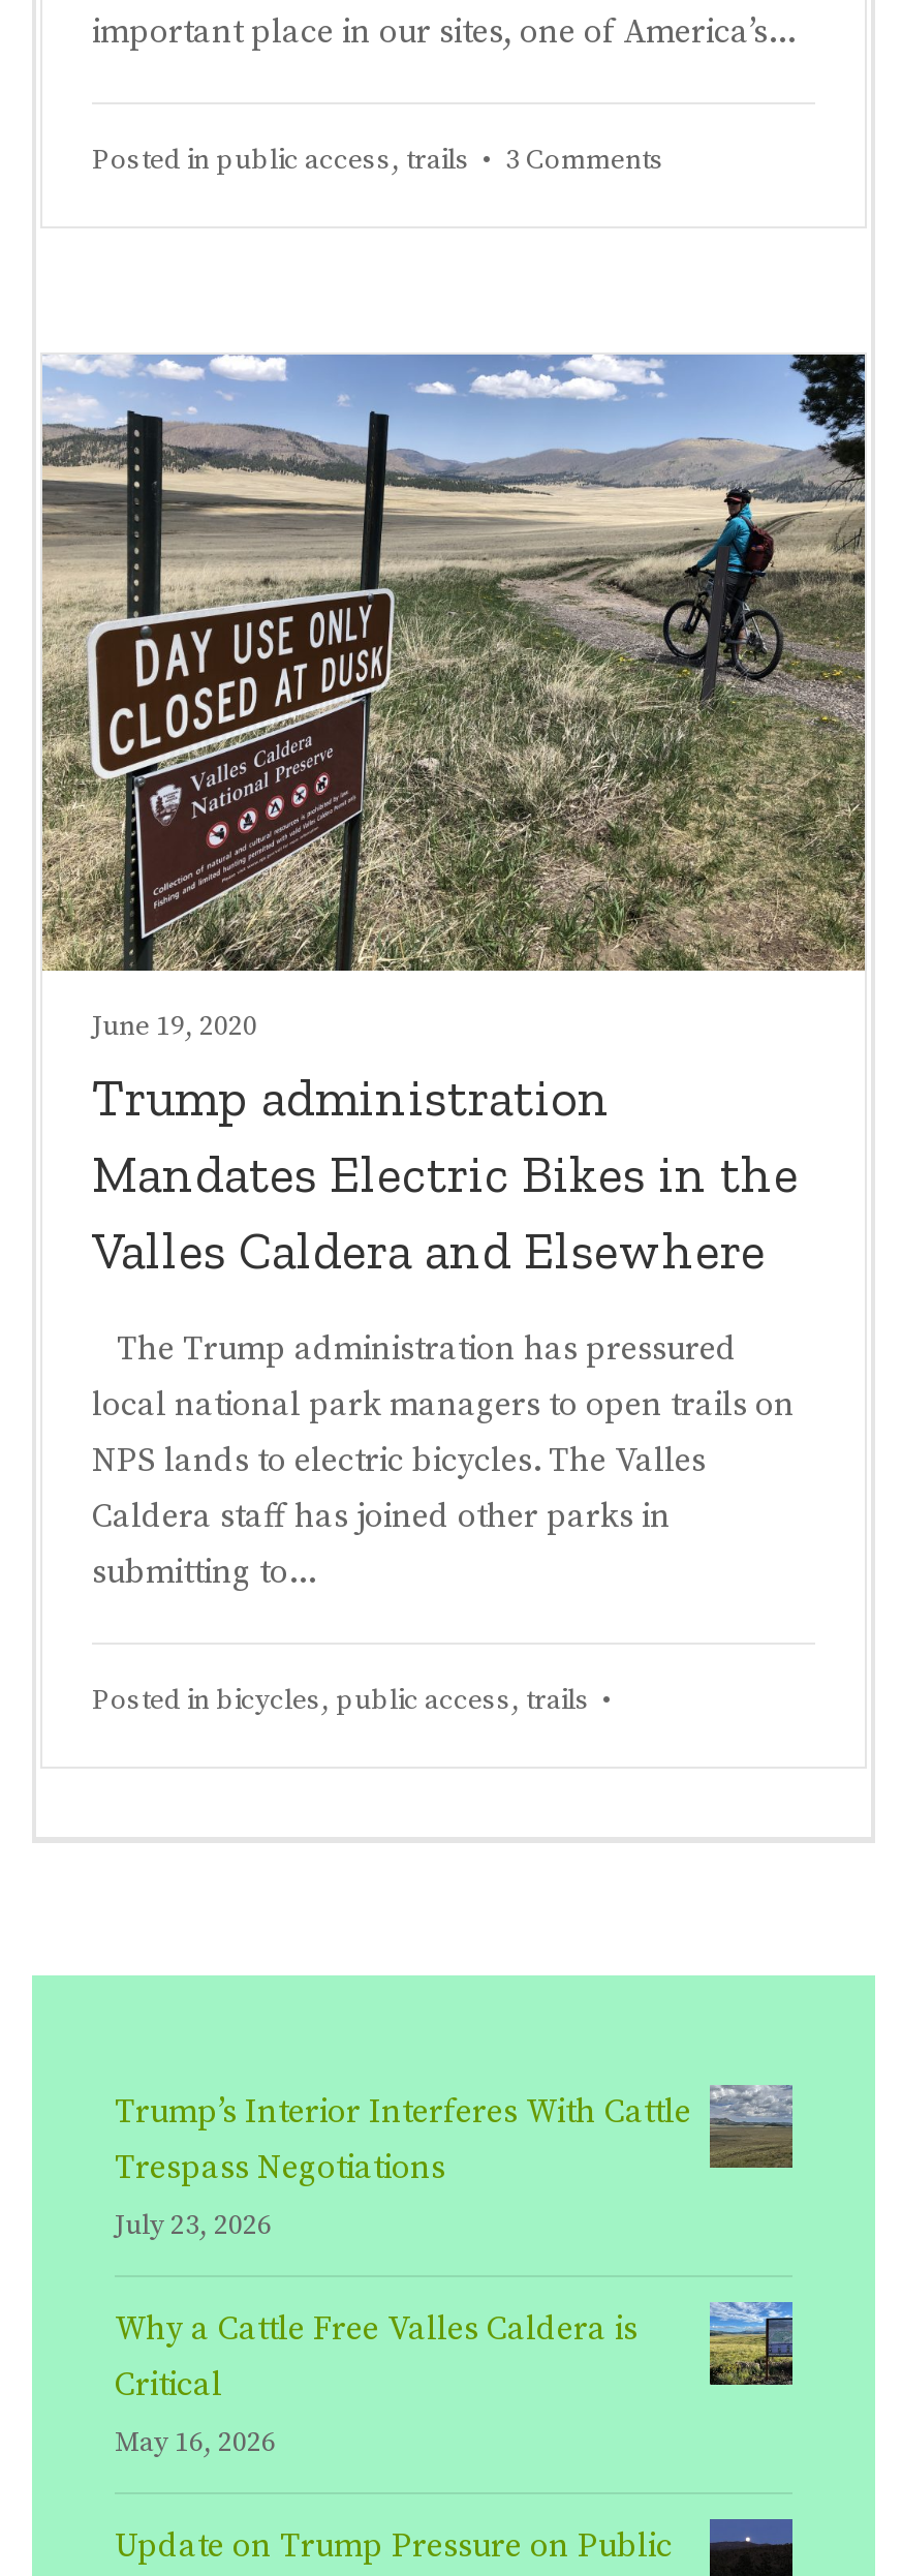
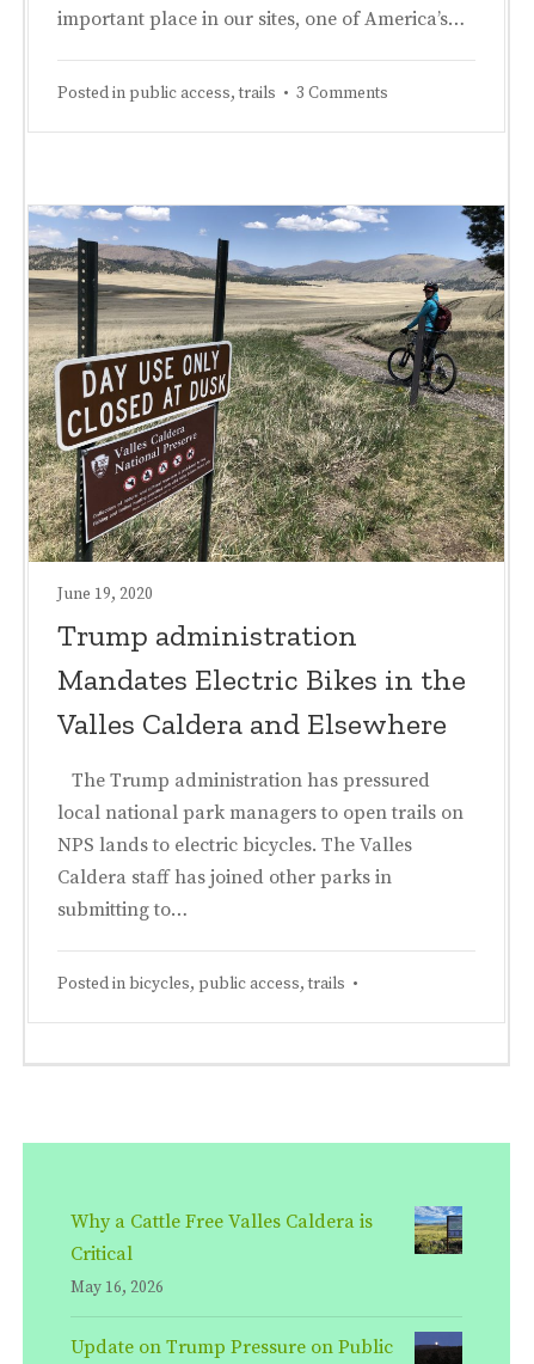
- [image]
- Trump’s Interior Interferes With Cattle
- Trespass Negotiations
- July 23, 2026
